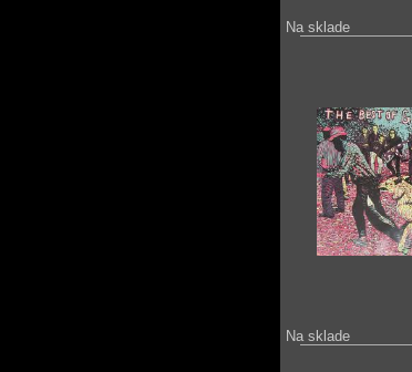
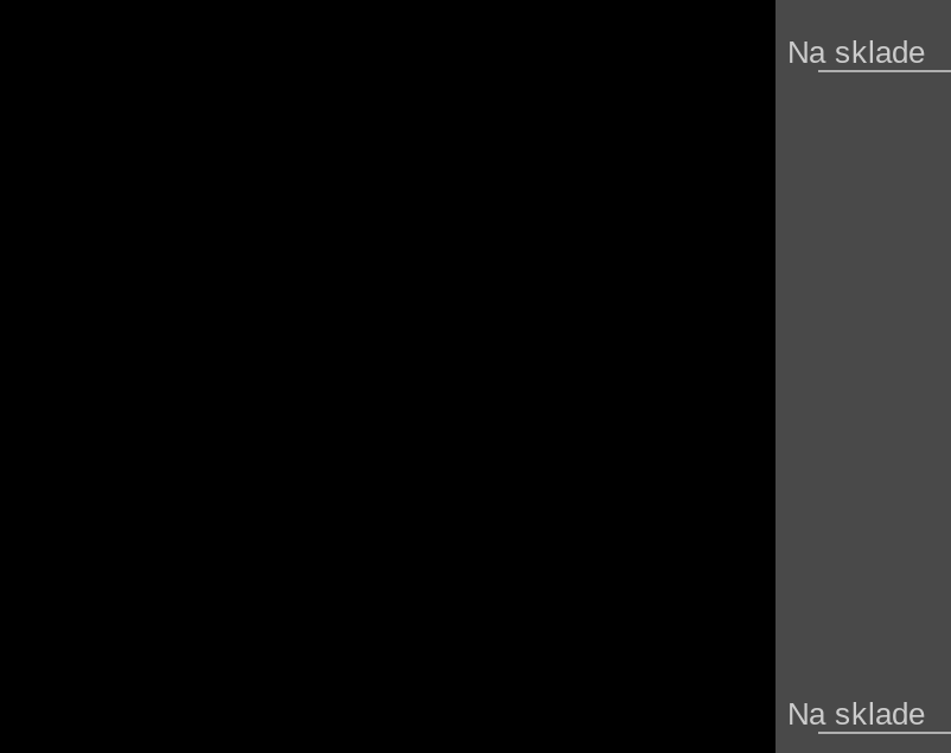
- [image]
